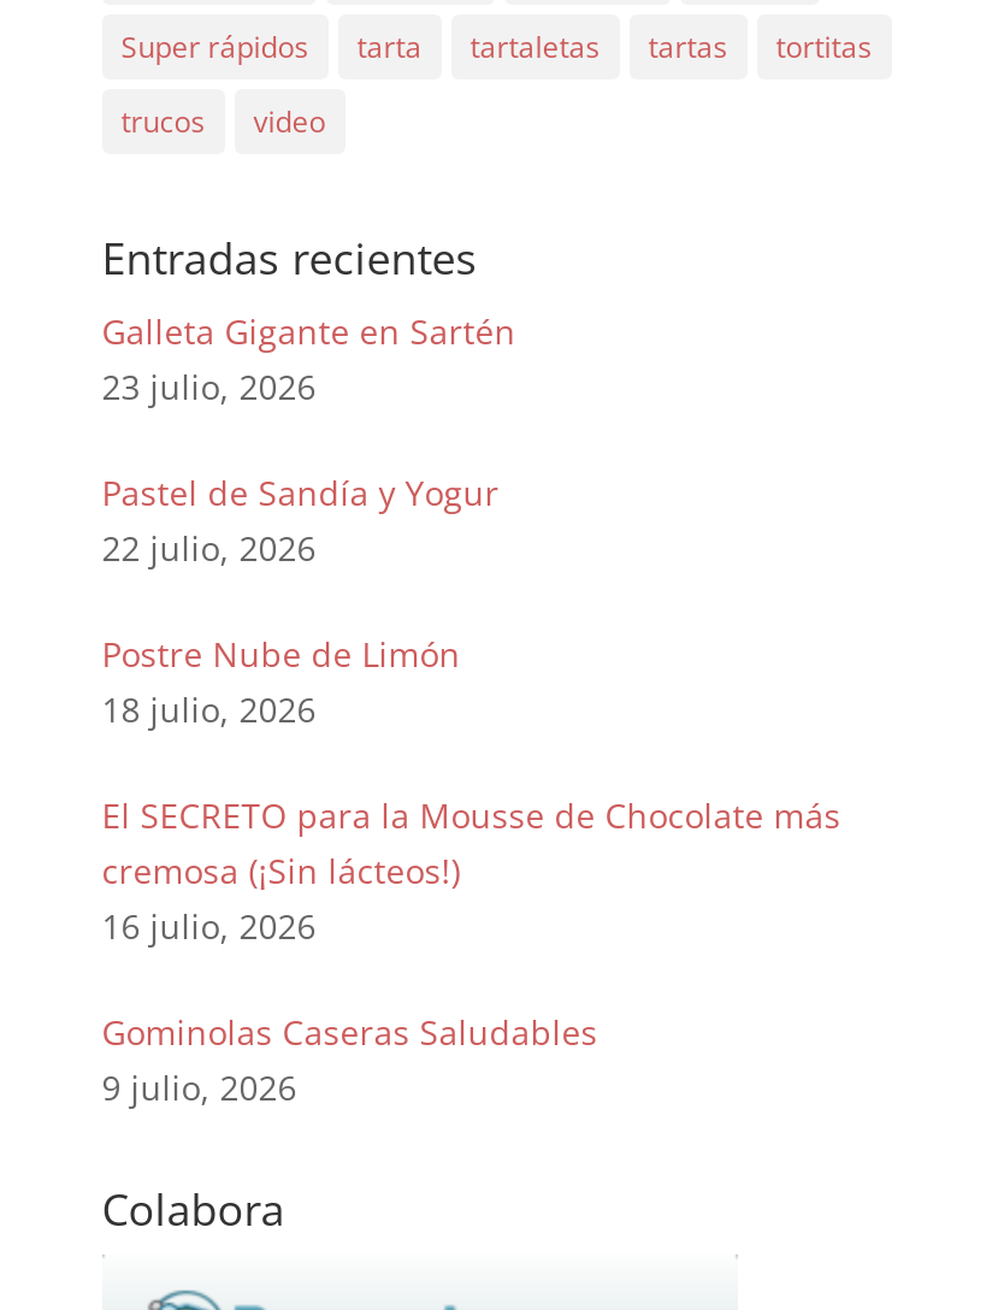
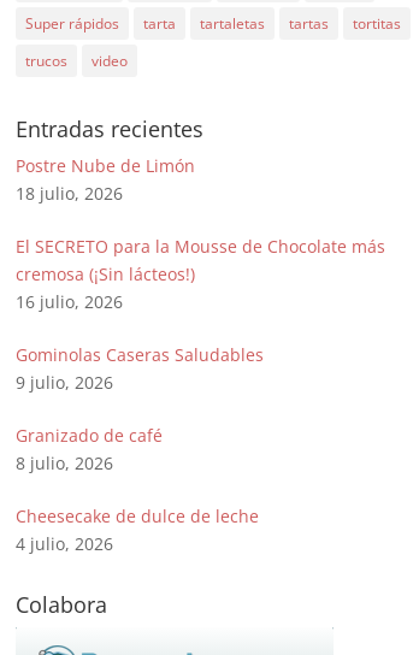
- Galleta Gigante en Sartén
- 23 julio, 2026
- Pastel de Sandía y Yogur
- 22 julio, 2026

moved up: Postre Nube de Limón | 18 julio, 2026 | El SECRETO para la Mousse de Chocolate más | cremosa (¡Sin lácteos!) | 16 julio, 2026 | Gominolas Caseras Saludables | 9 julio, 2026

+ Granizado de café
+ 8 julio, 2026
+ Cheesecake de dulce de leche
+ 4 julio, 2026
